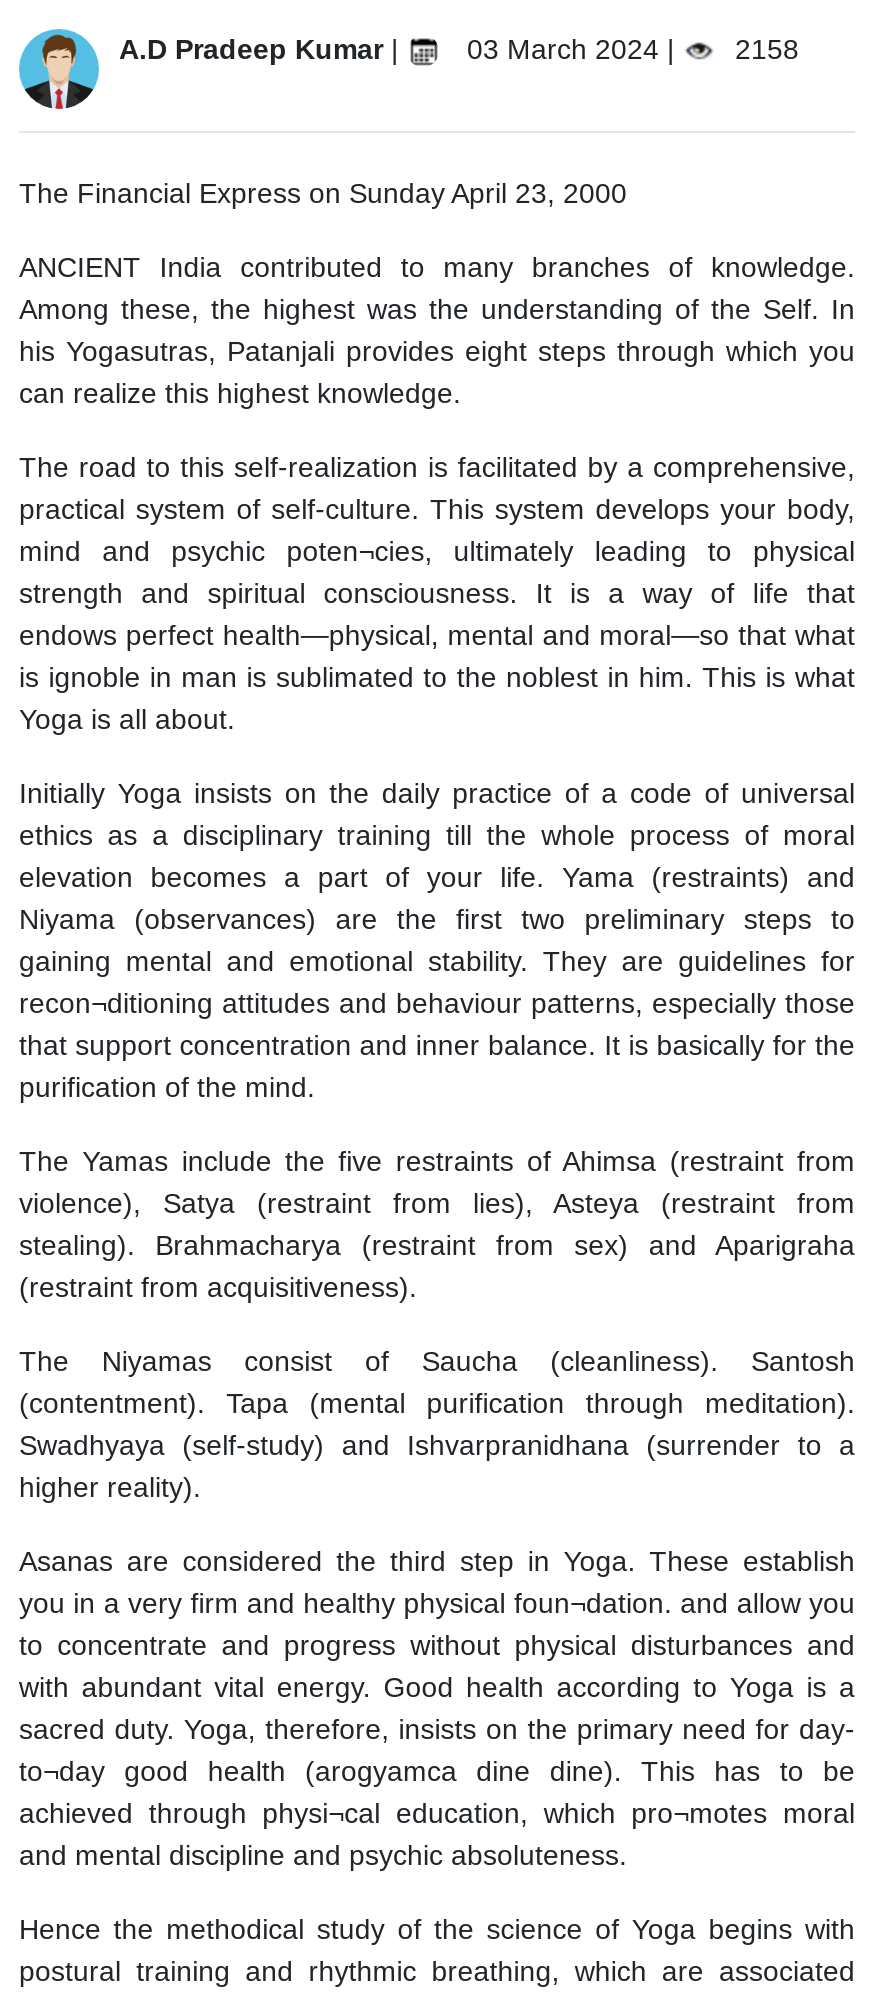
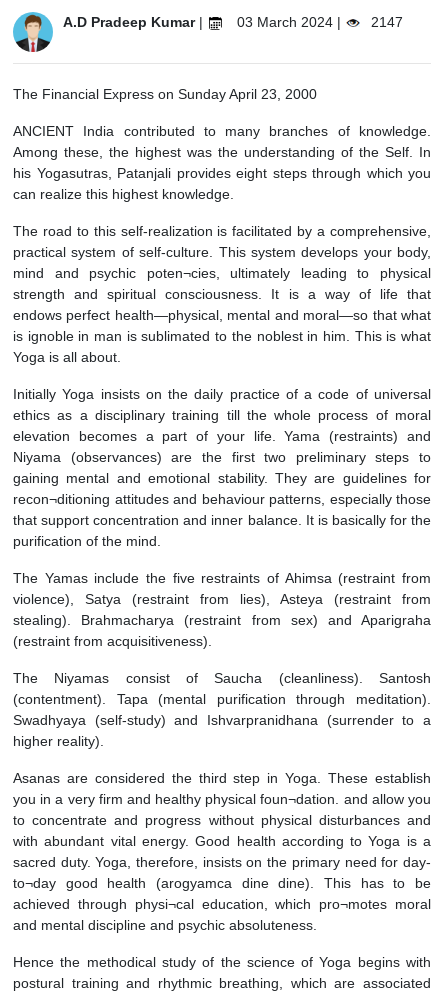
- 2158
+ 2147
